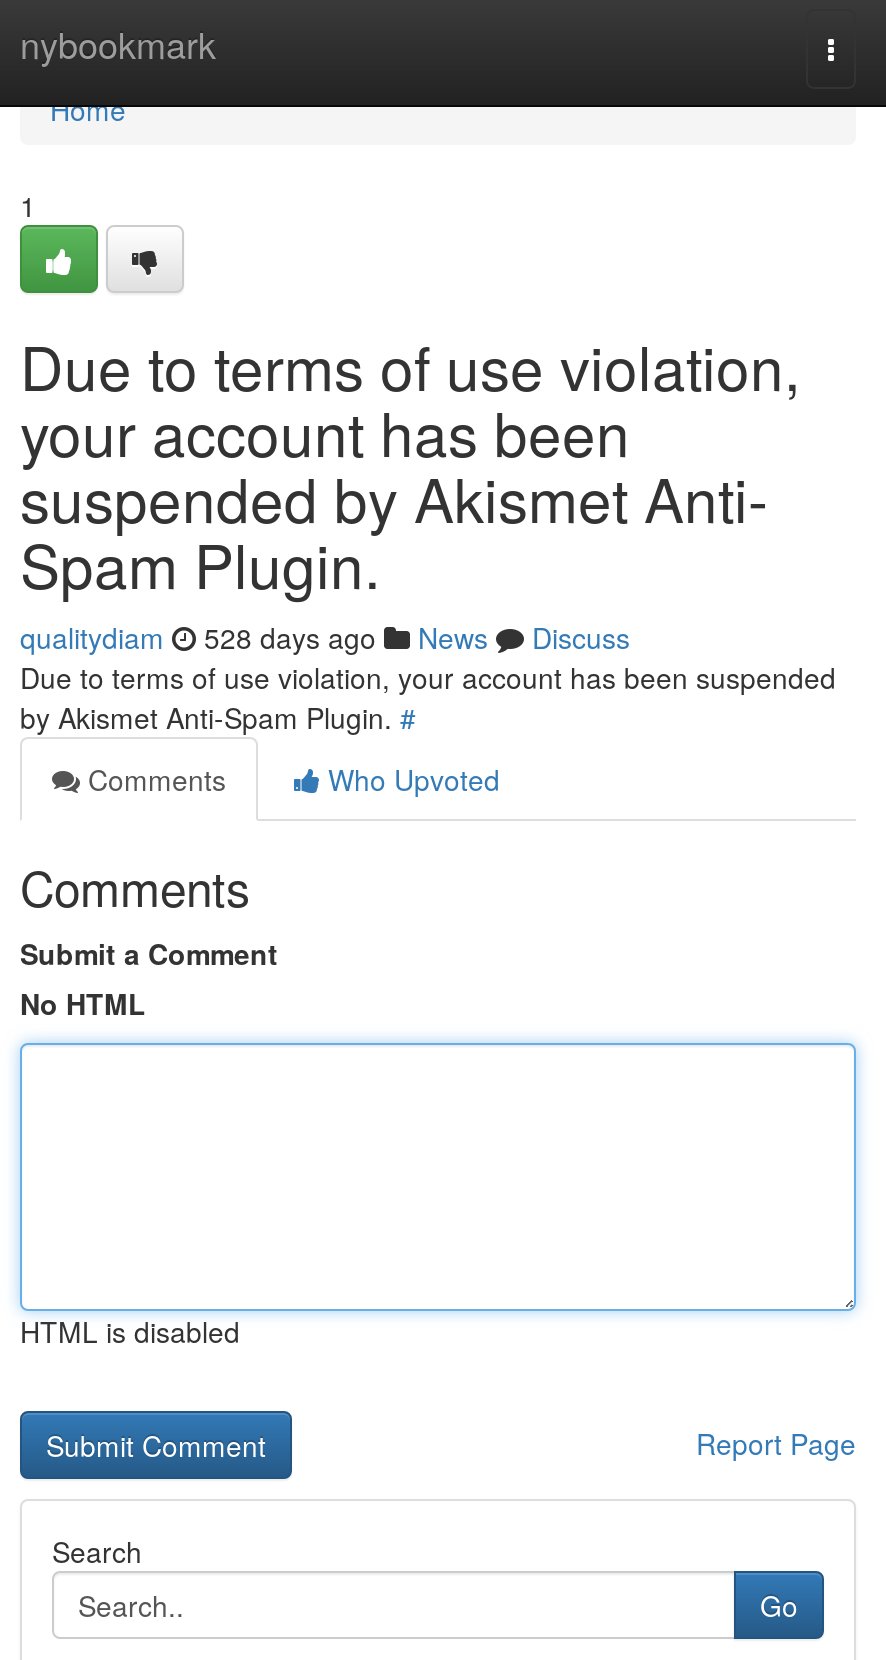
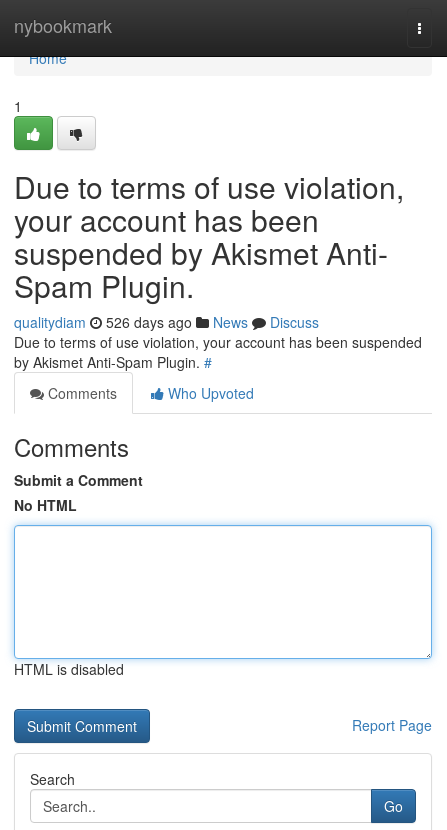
- qualitydiam 528 days ago News Discuss
+ qualitydiam 526 days ago News Discuss
